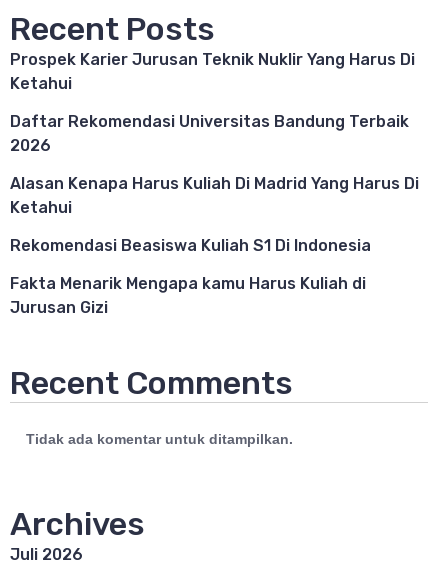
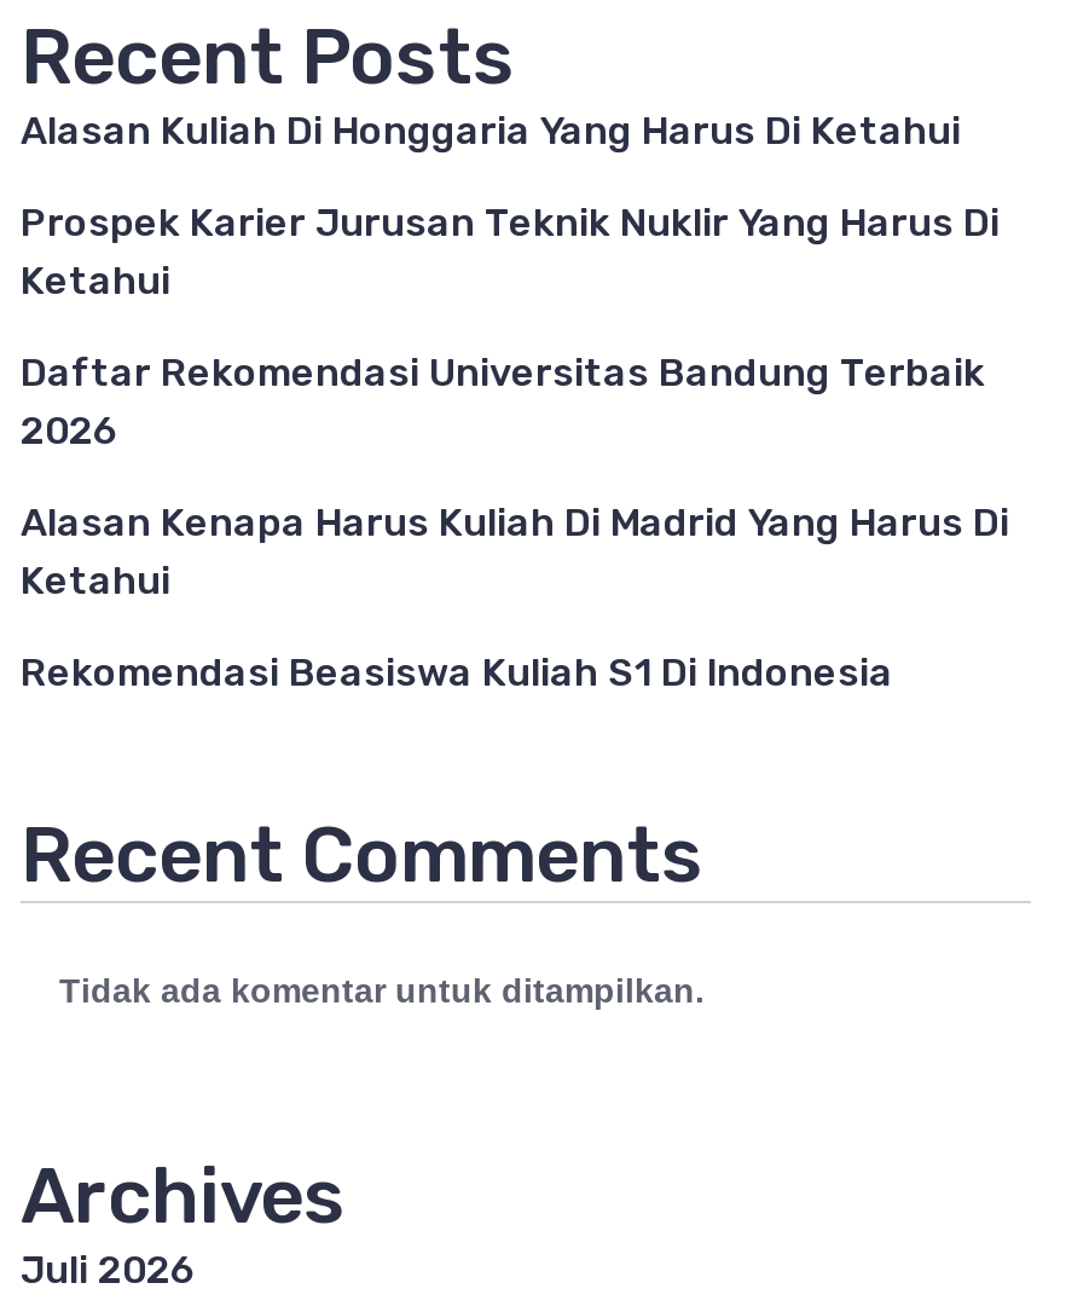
+ Alasan Kuliah Di Honggaria Yang Harus Di Ketahui

moved down: Prospek Karier Jurusan Teknik Nuklir Yang Harus Di | Ketahui | Daftar Rekomendasi Universitas Bandung Terbaik | 2026 | Alasan Kenapa Harus Kuliah Di Madrid Yang Harus Di | Ketahui | Rekomendasi Beasiswa Kuliah S1 Di Indonesia

- Fakta Menarik Mengapa kamu Harus Kuliah di
- Jurusan Gizi
